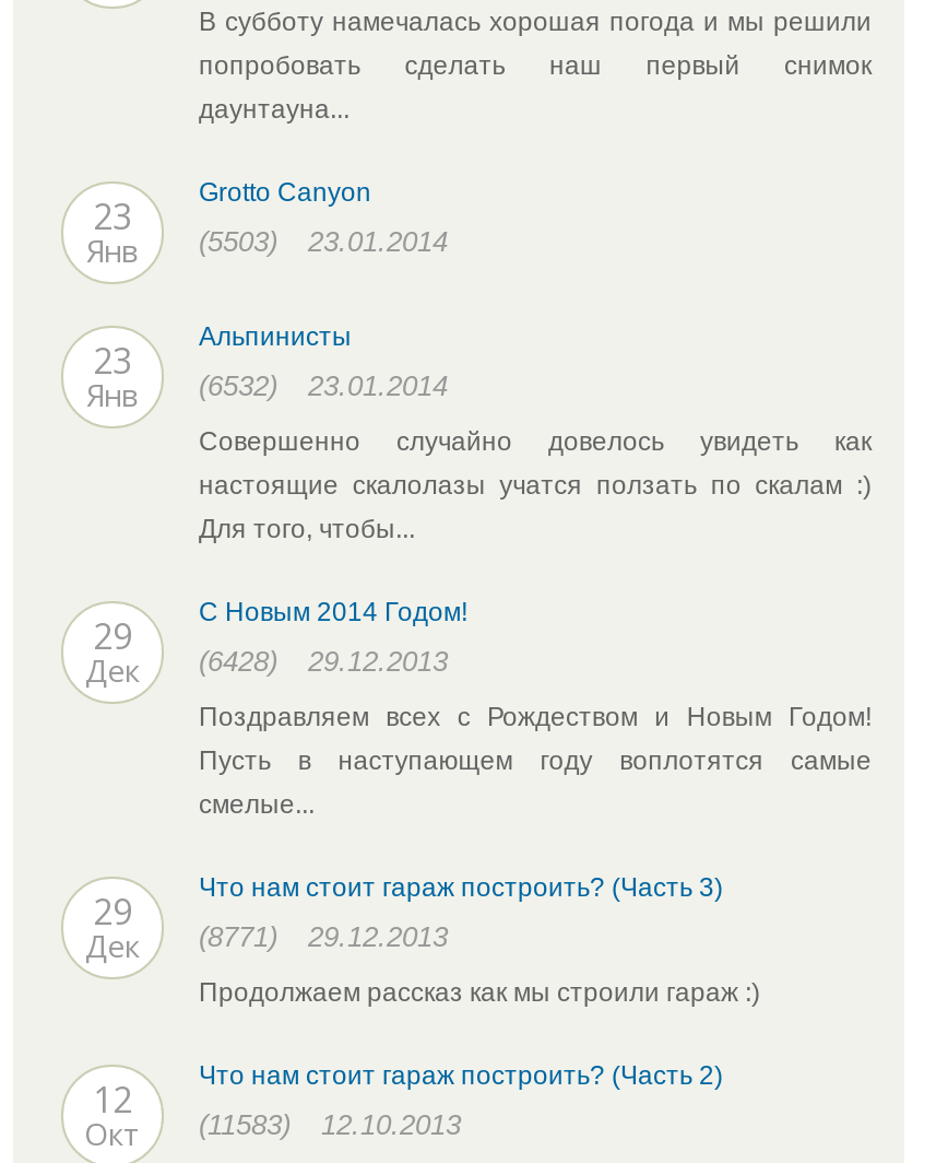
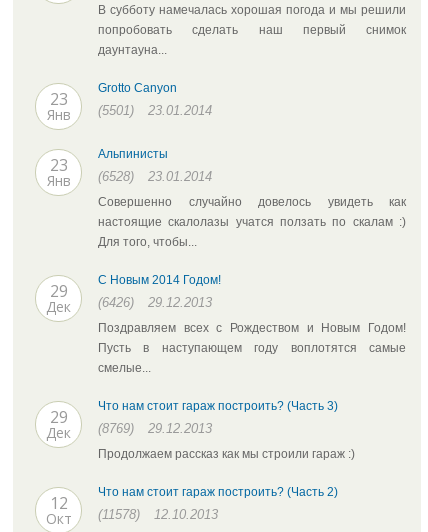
- Янв (5503) 23.01.2014
+ Янв (5501) 23.01.2014

- Янв (6532) 23.01.2014
+ Янв (6528) 23.01.2014

- Дек (6428) 29.12.2013
+ Дек (6426) 29.12.2013

- Дек (8771) 29.12.2013
+ Дек (8769) 29.12.2013

- Окт (11583) 12.10.2013
+ Окт (11578) 12.10.2013
